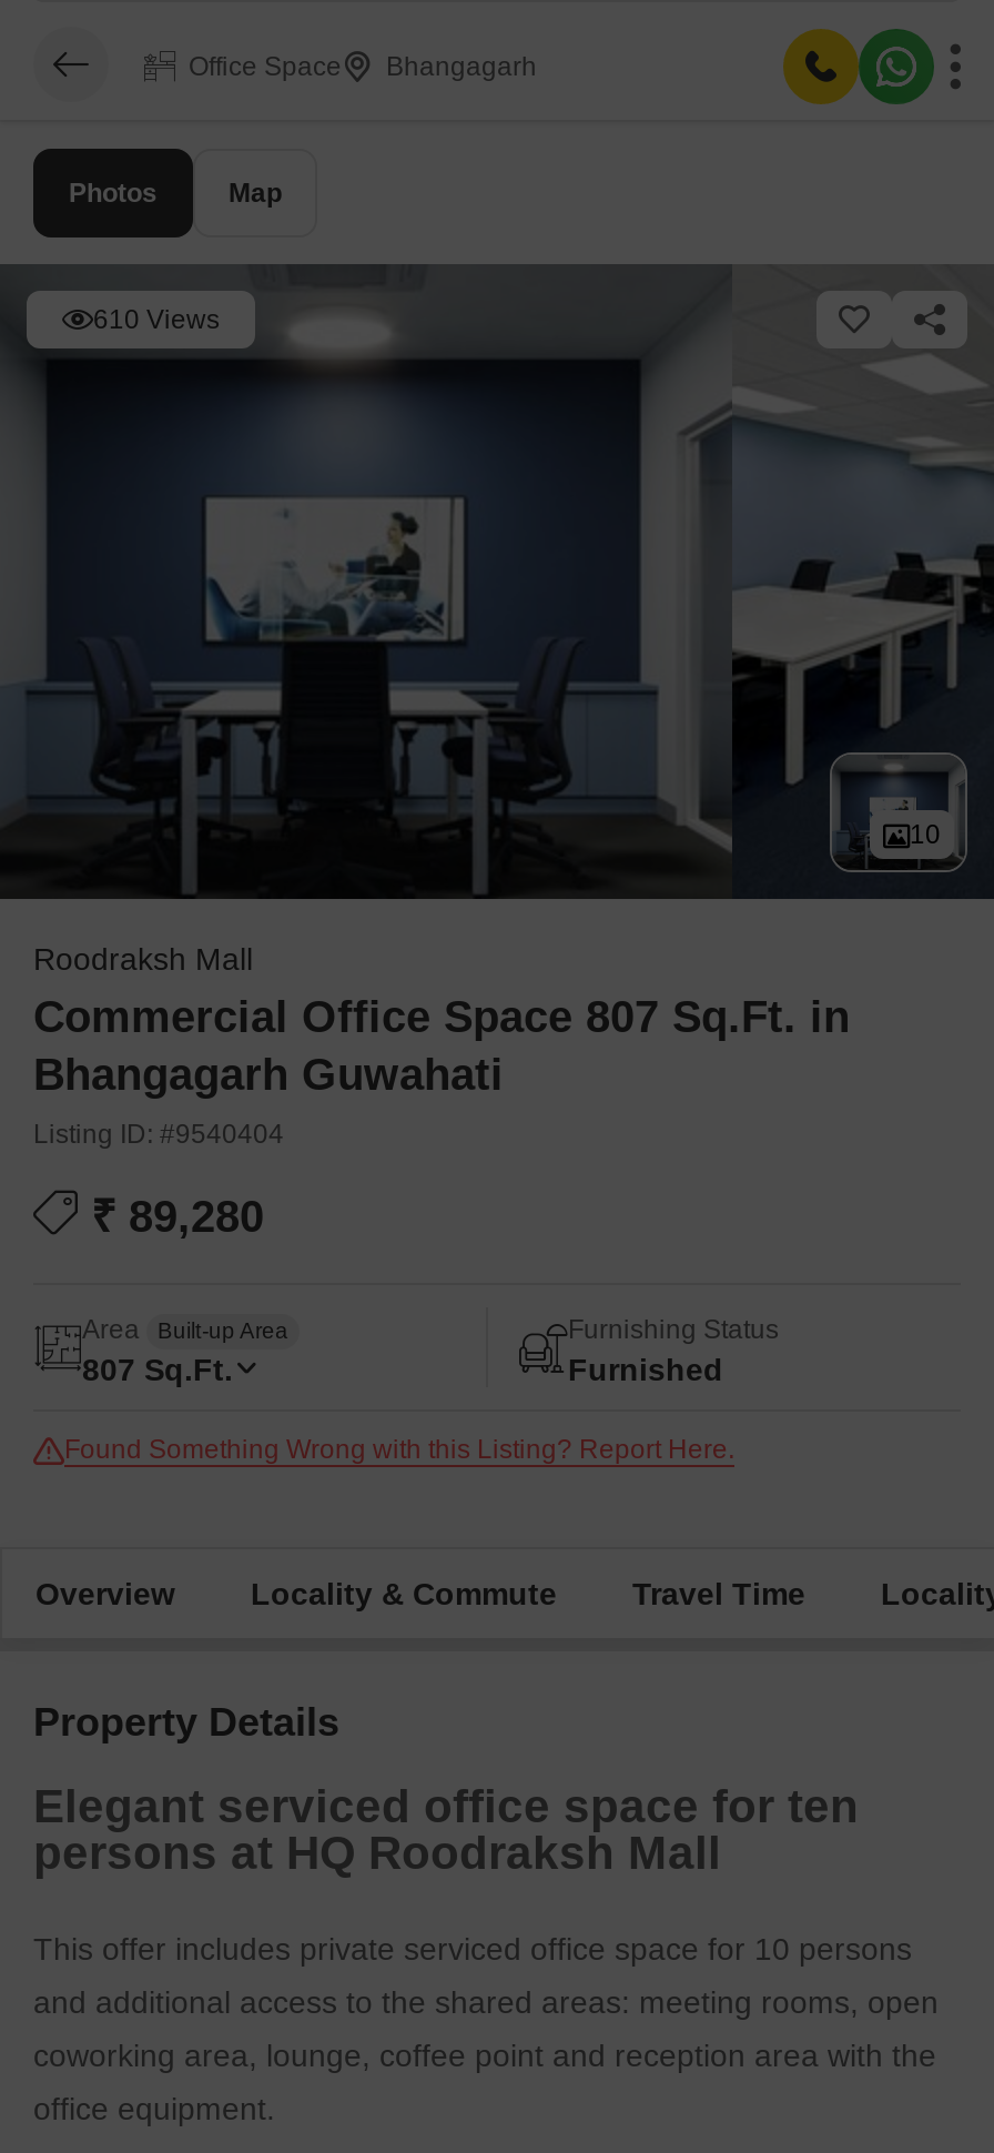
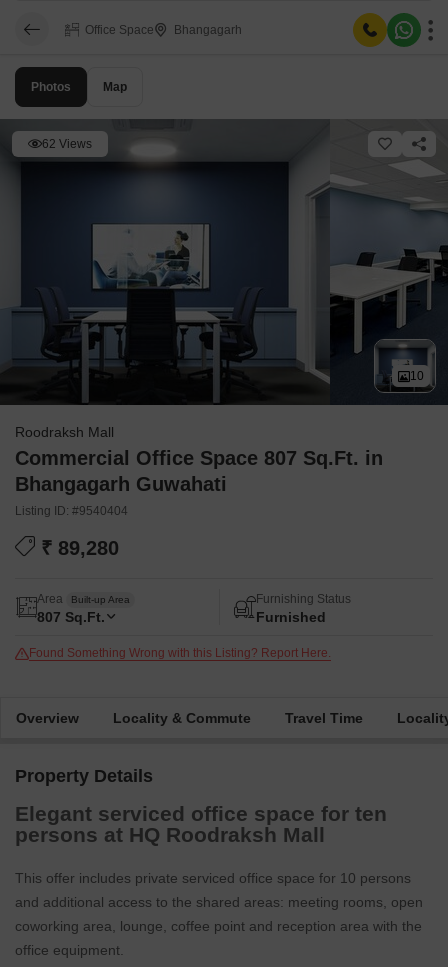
- 610 Views
+ 62 Views
